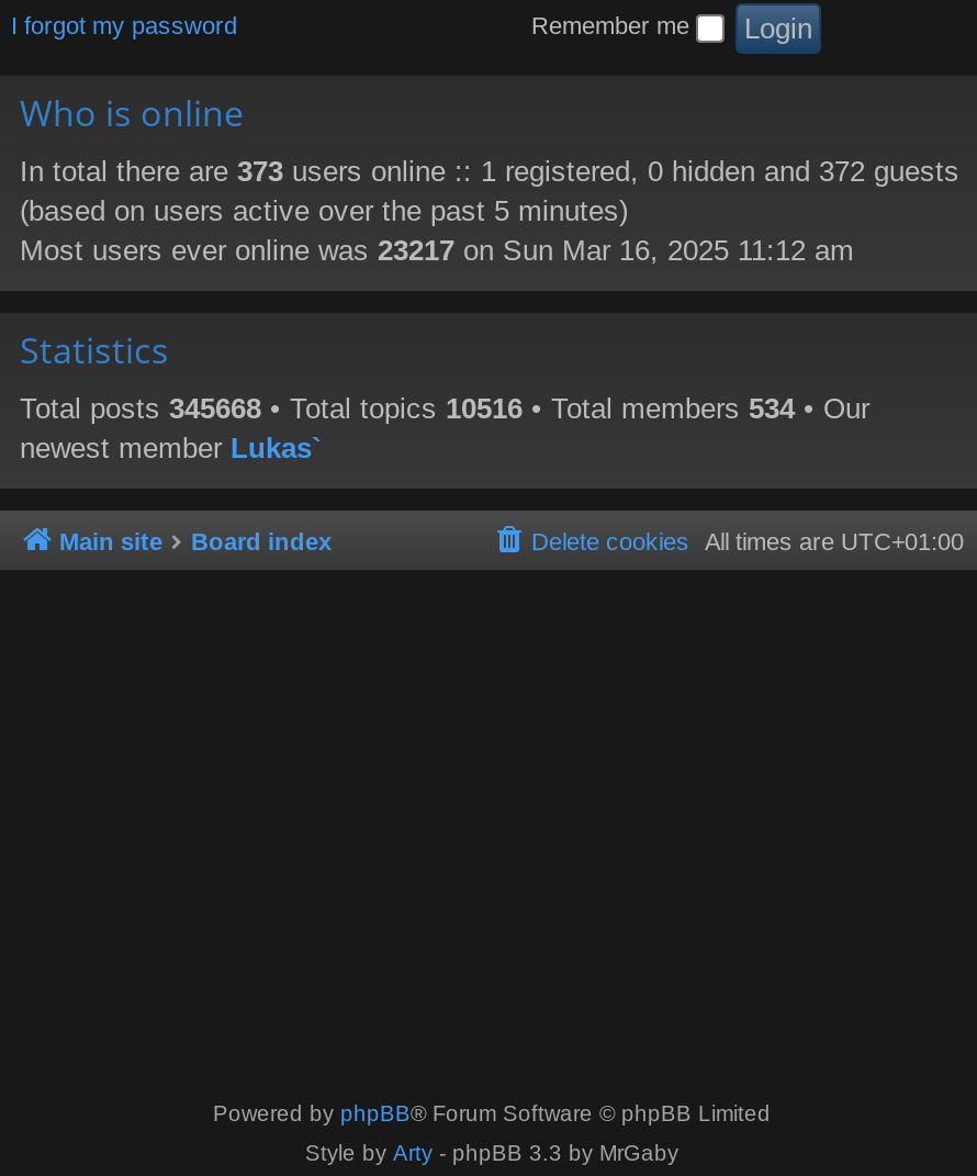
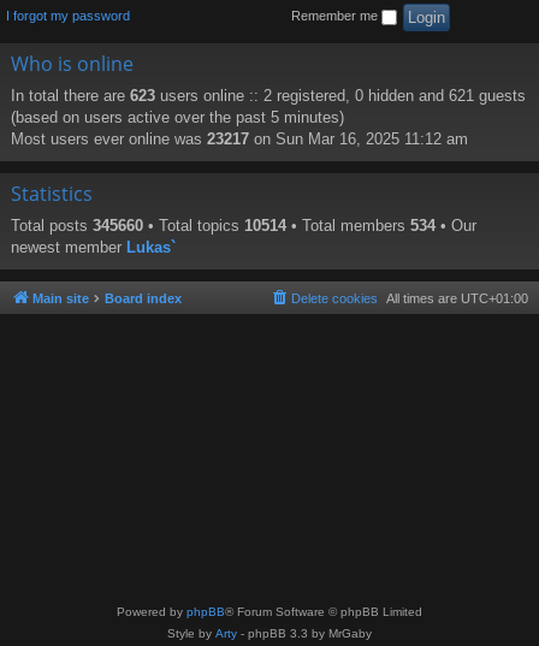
- In total there are 373 users online :: 1 registered, 0 hidden and 372 guests
+ In total there are 623 users online :: 2 registered, 0 hidden and 621 guests

- Total posts 345668 • Total topics 10516 • Total members 534 • Our
+ Total posts 345660 • Total topics 10514 • Total members 534 • Our
